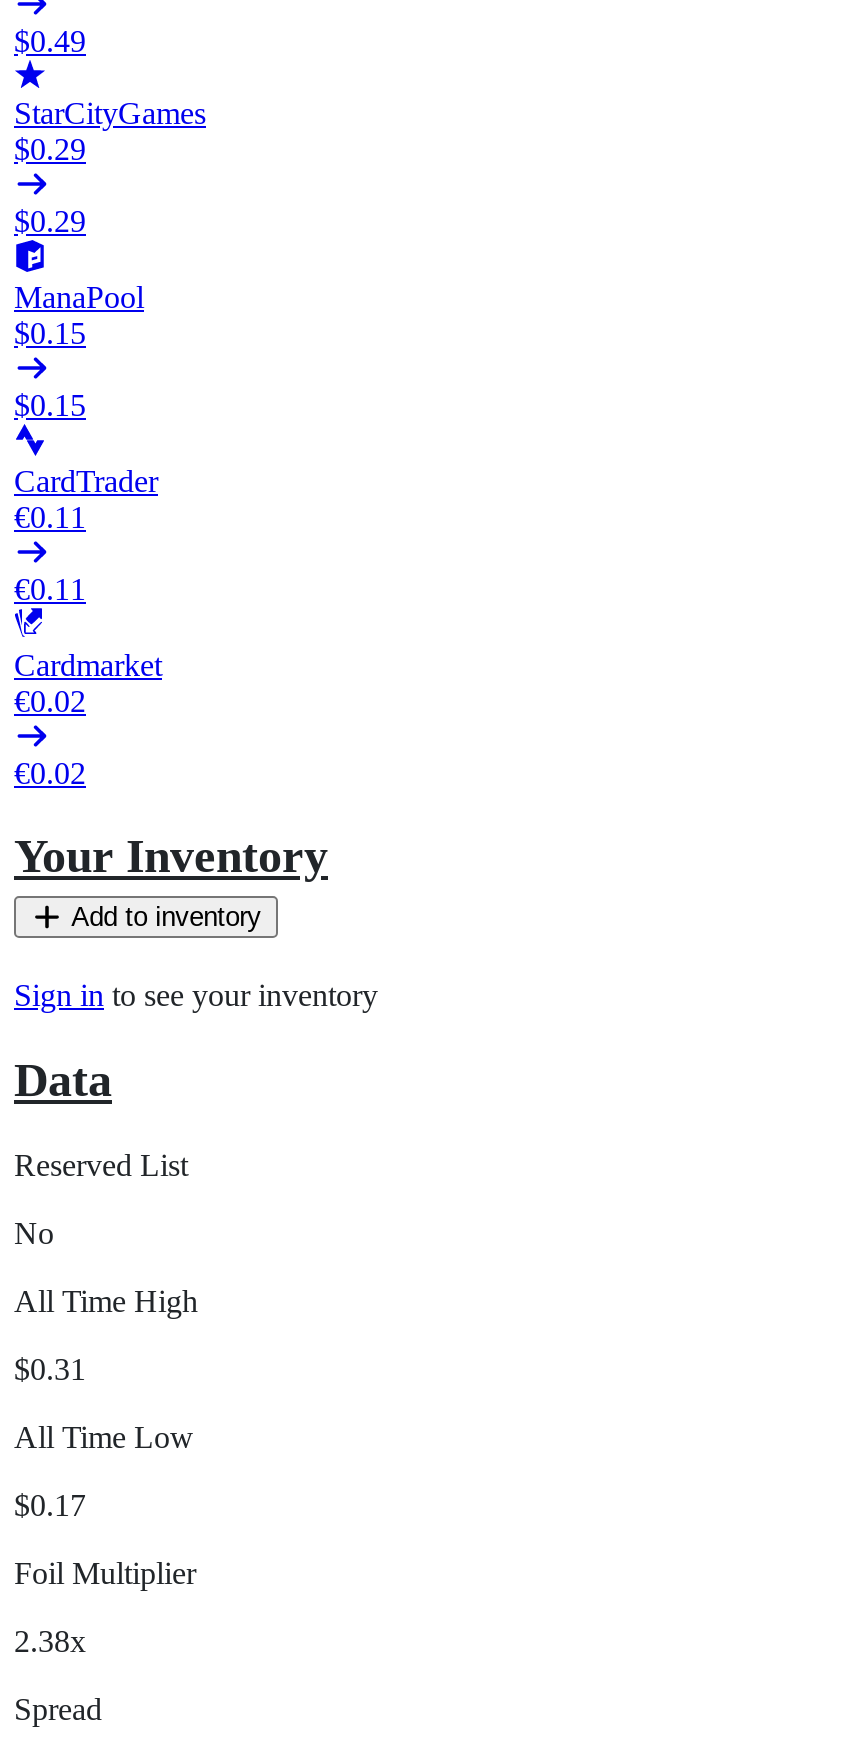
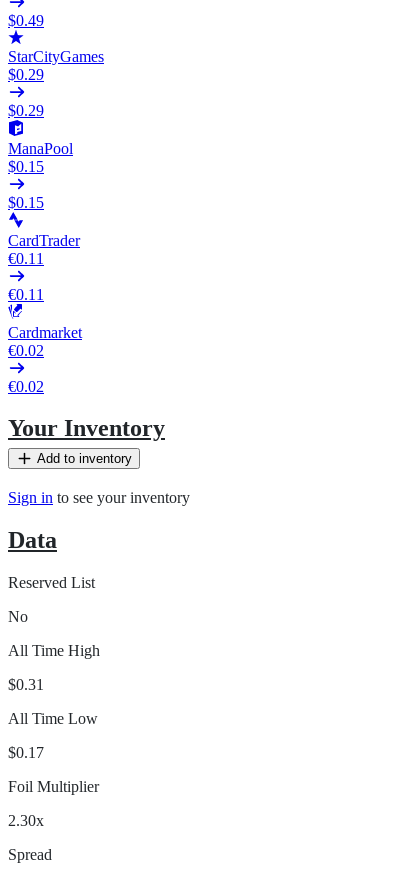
- 2.38x
+ 2.30x
